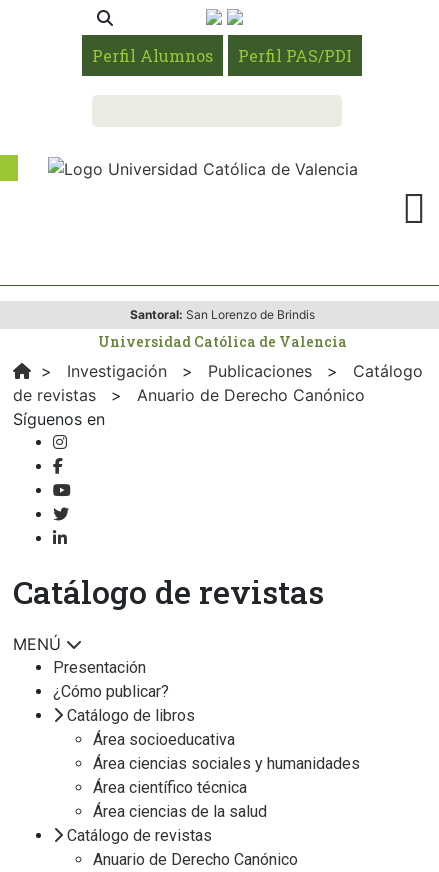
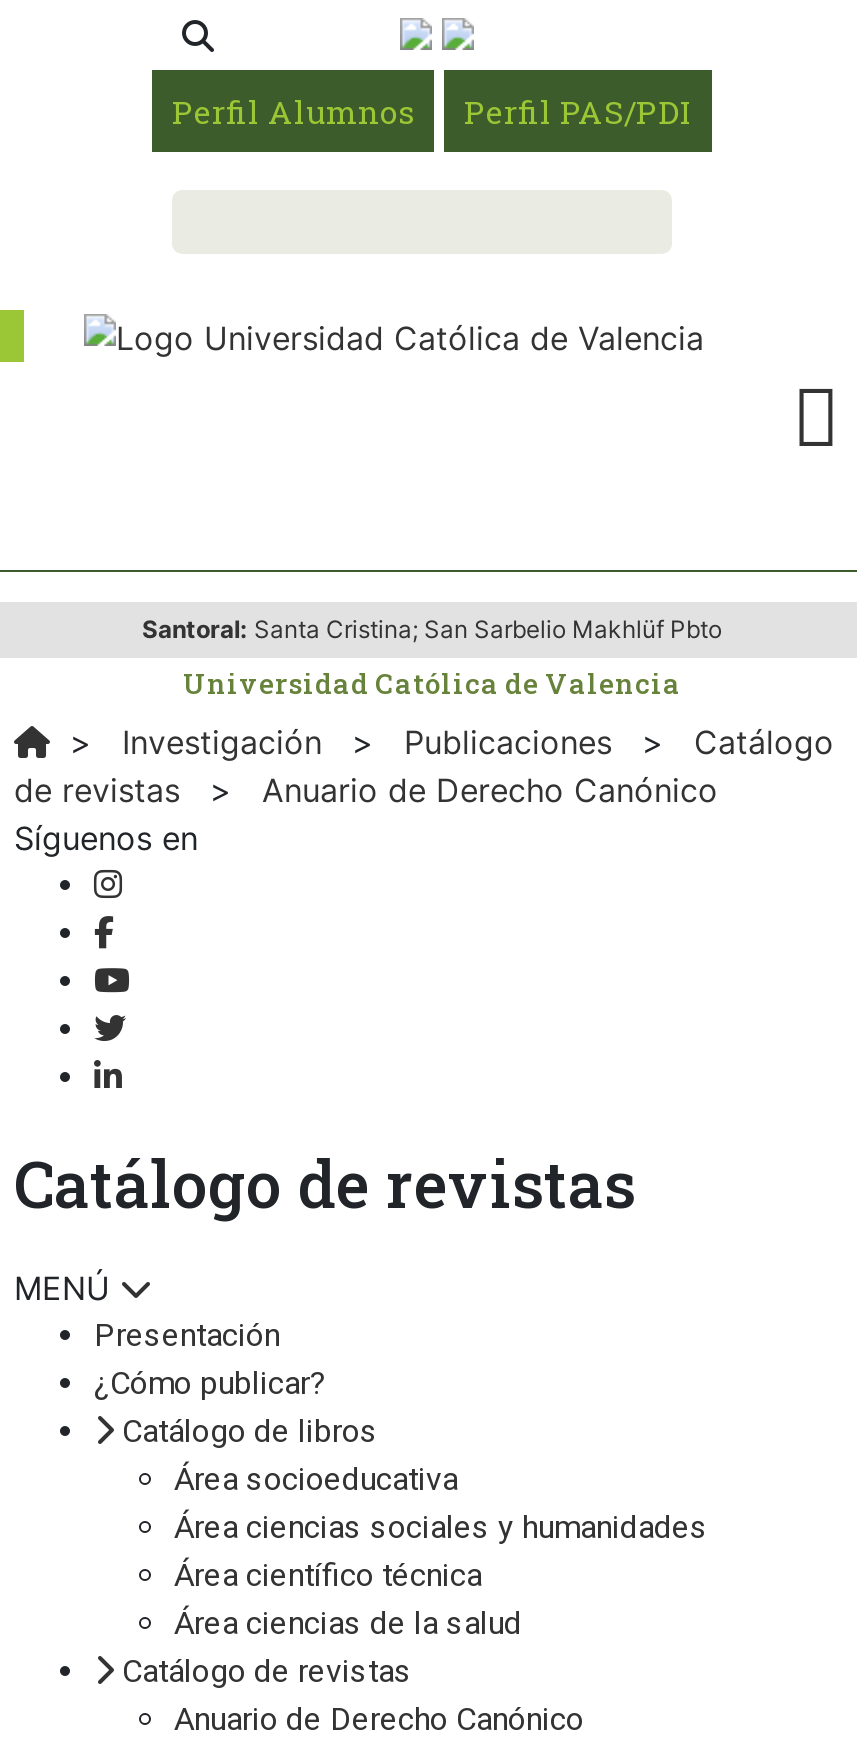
- Santoral: San Lorenzo de Brindis
+ Santoral: Santa Cristina; San Sarbelio Makhlüf Pbto
